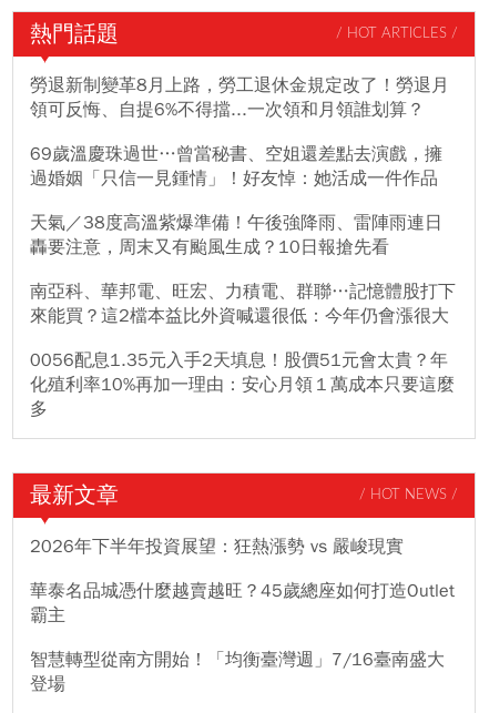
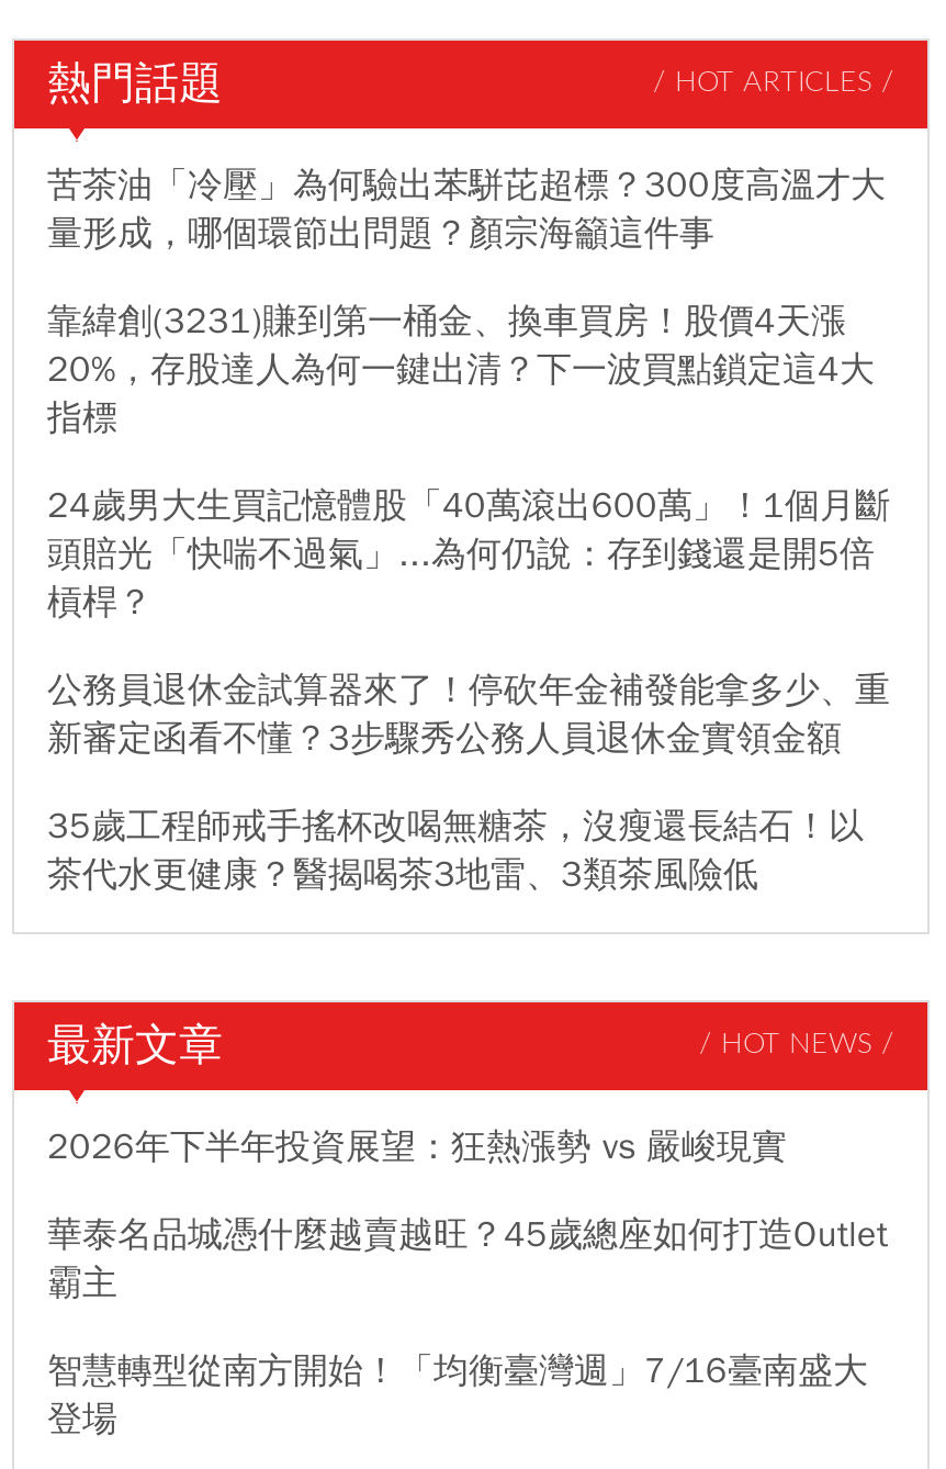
- 勞退新制變革8月上路，勞工退休金規定改了！勞退月
- 領可反悔、自提6%不得擋...一次領和月領誰划算？
+ 苦茶油「冷壓」為何驗出苯駢芘超標？300度高溫才大
+ 量形成，哪個環節出問題？顏宗海籲這件事

- 69歲溫慶珠過世…曾當秘書、空姐還差點去演戲，擁
- 過婚姻「只信一見鍾情」！好友悼：她活成一件作品
+ 靠緯創(3231)賺到第一桶金、換車買房！股價4天漲
+ 20%，存股達人為何一鍵出清？下一波買點鎖定這4大
+ 指標

- 天氣／38度高溫紫爆準備！午後強降雨、雷陣雨連日
- 轟要注意，周末又有颱風生成？10日報搶先看
+ 24歲男大生買記憶體股「40萬滾出600萬」！1個月斷
+ 頭賠光「快喘不過氣」...為何仍說：存到錢還是開5倍
+ 槓桿？

- 南亞科、華邦電、旺宏、力積電、群聯…記憶體股打下
- 來能買？這2檔本益比外資喊還很低：今年仍會漲很大
+ 公務員退休金試算器來了！停砍年金補發能拿多少、重
+ 新審定函看不懂？3步驟秀公務人員退休金實領金額

- 0056配息1.35元入手2天填息！股價51元會太貴？年
- 化殖利率10%再加一理由：安心月領１萬成本只要這麼
- 多
+ 35歲工程師戒手搖杯改喝無糖茶，沒瘦還長結石！以
+ 茶代水更健康？醫揭喝茶3地雷、3類茶風險低
